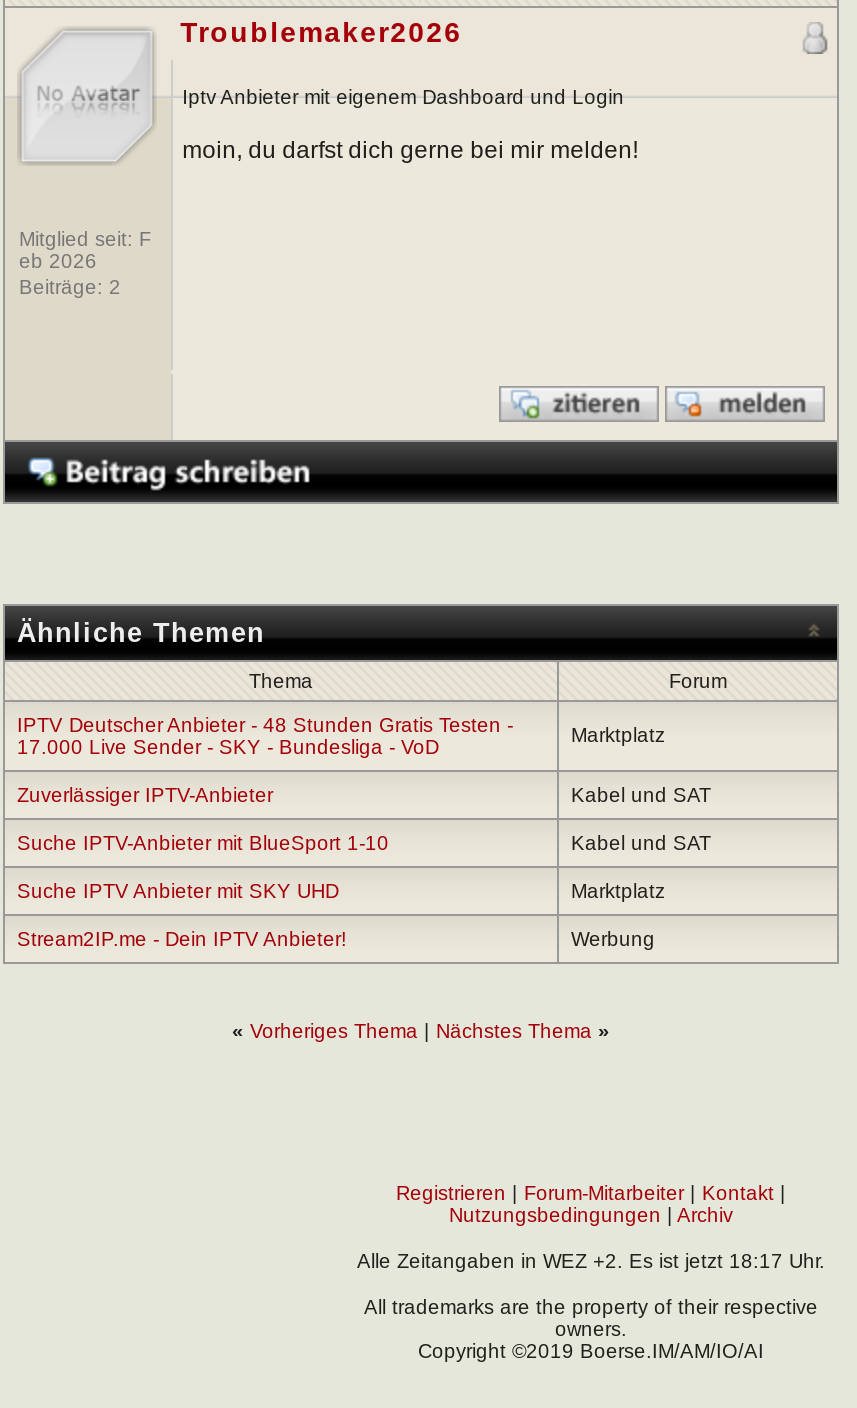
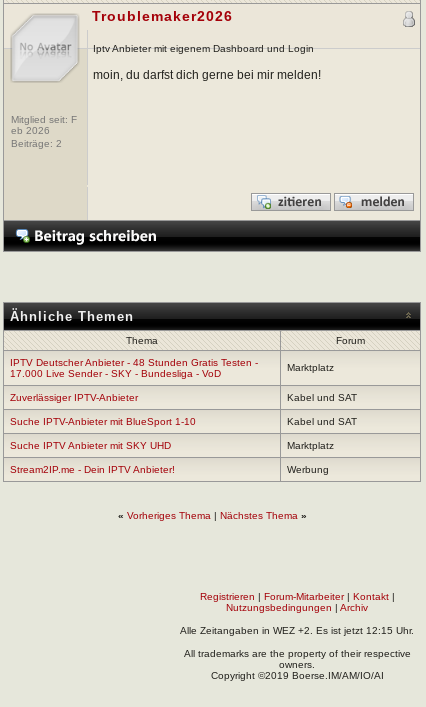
- Alle Zeitangaben in WEZ +2. Es ist jetzt 18:17 Uhr.
+ Alle Zeitangaben in WEZ +2. Es ist jetzt 12:15 Uhr.
